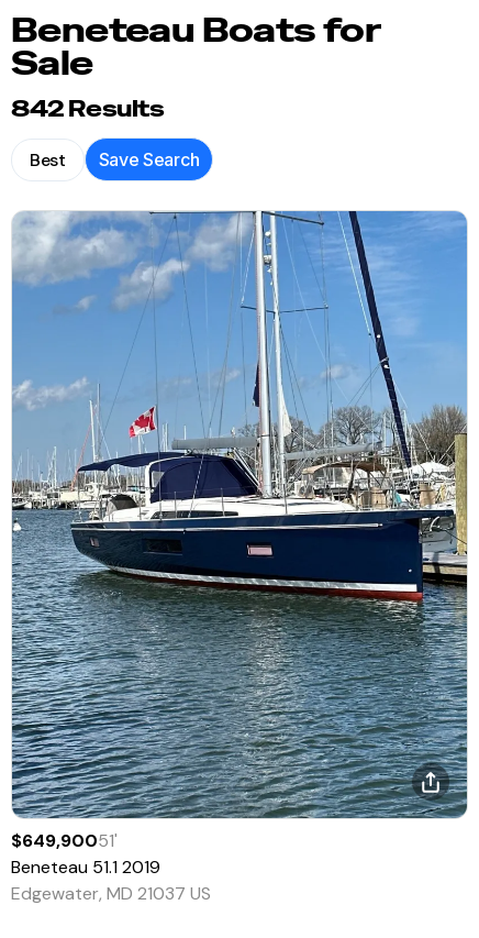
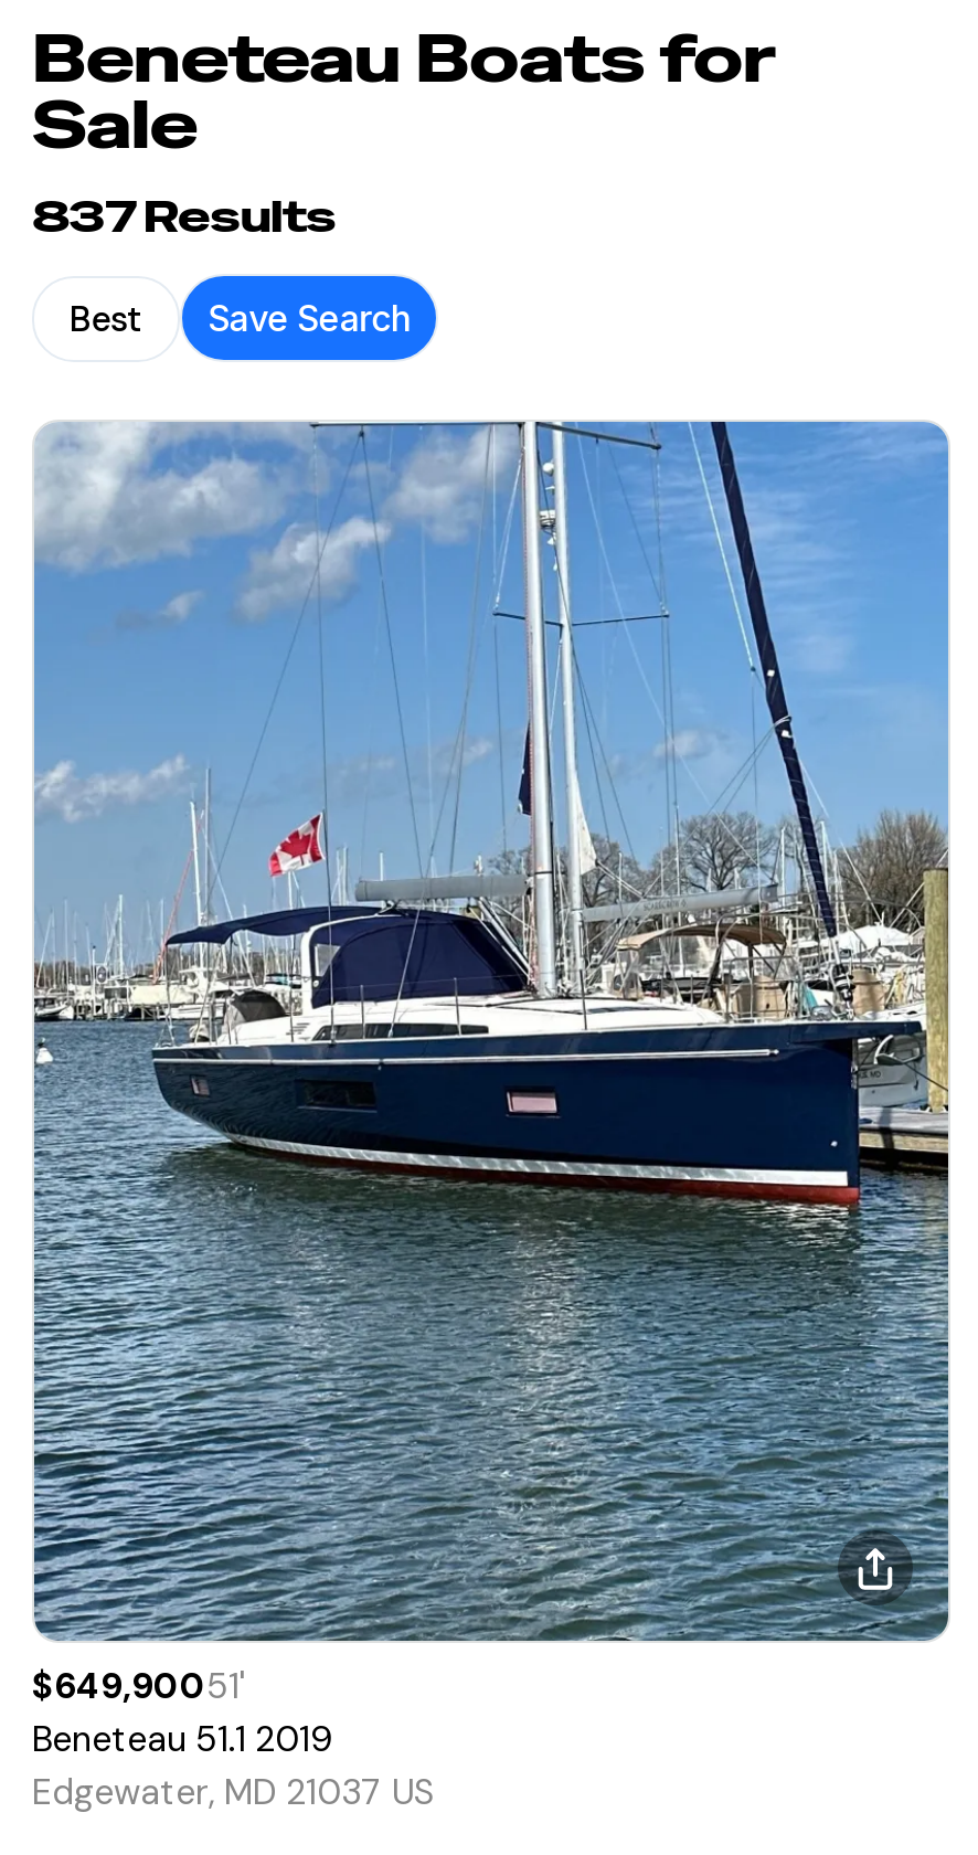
- 842 Results
+ 837 Results
